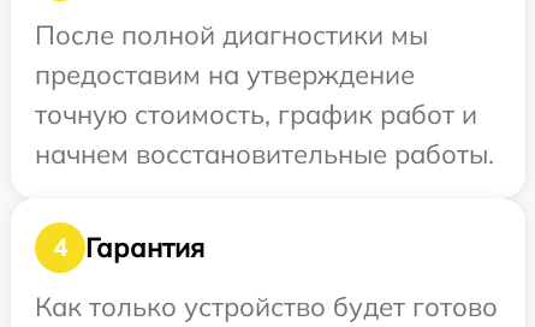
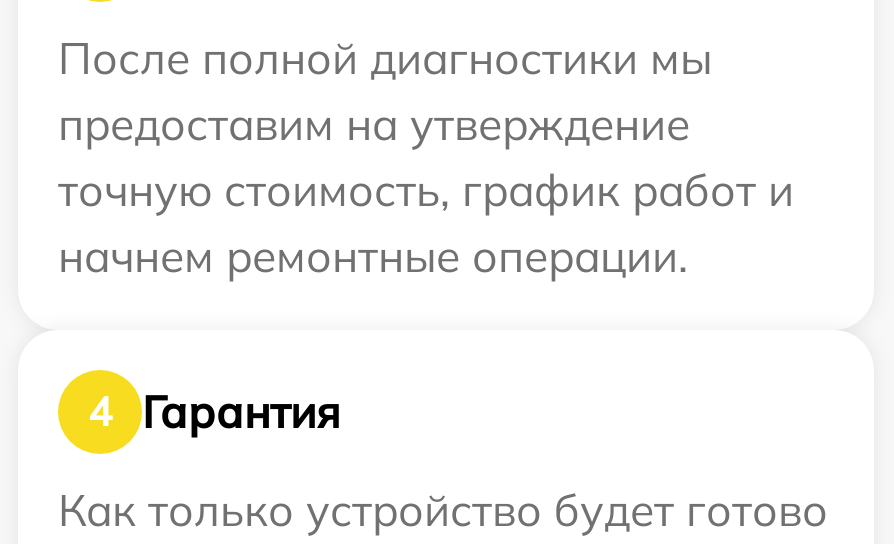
- начнем восстановительные работы.
+ начнем ремонтные операции.
